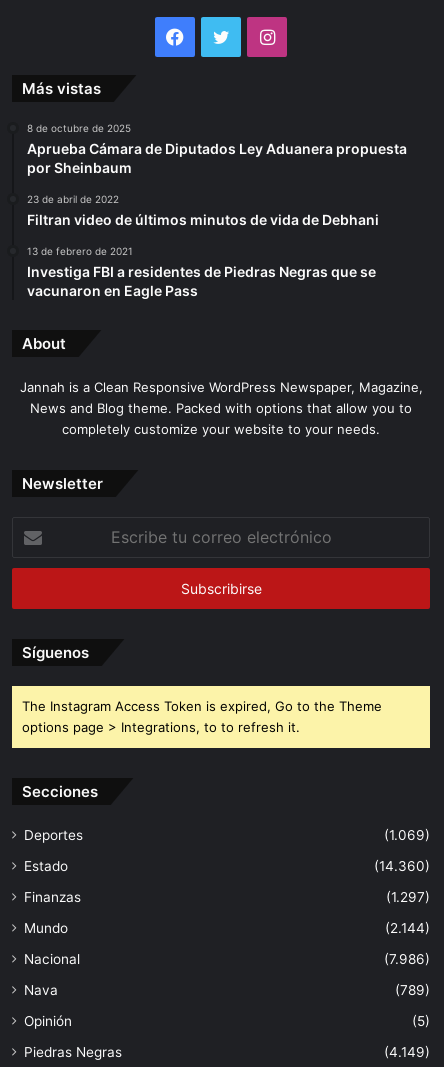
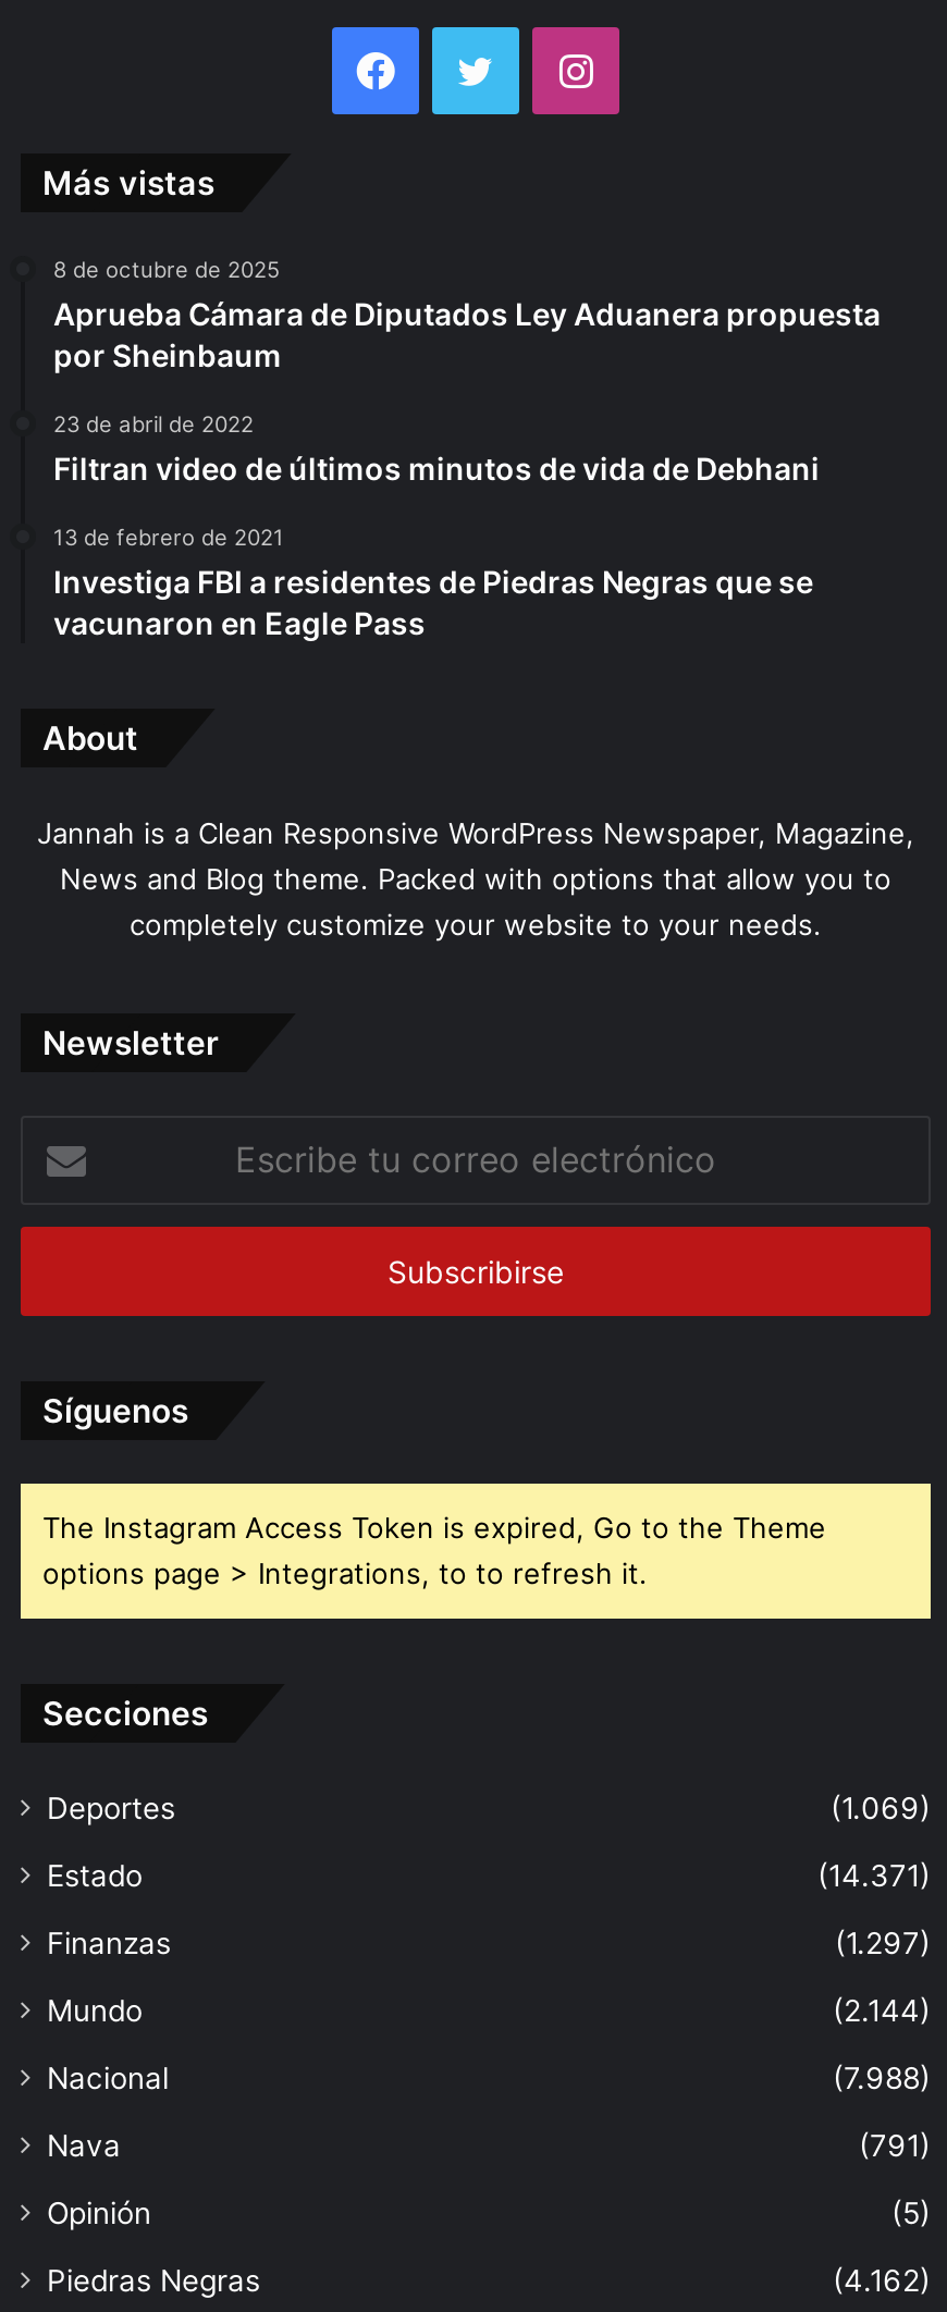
- (14.360)
+ (14.371)

- (7.986)
+ (7.988)

- (789)
+ (791)

- (4.149)
+ (4.162)
